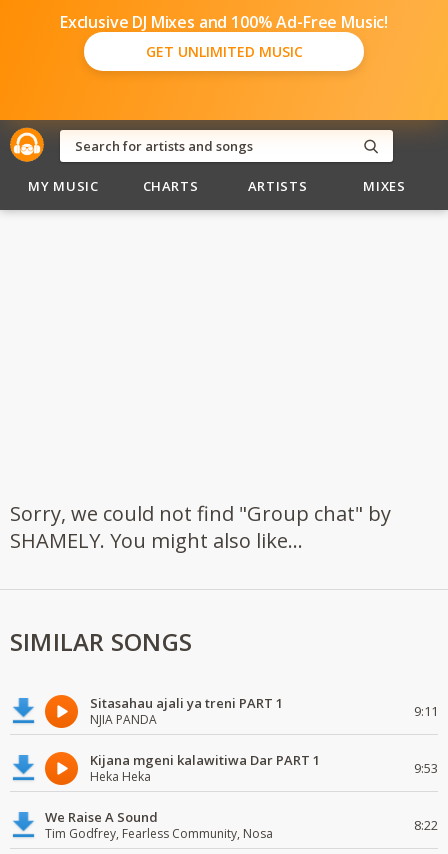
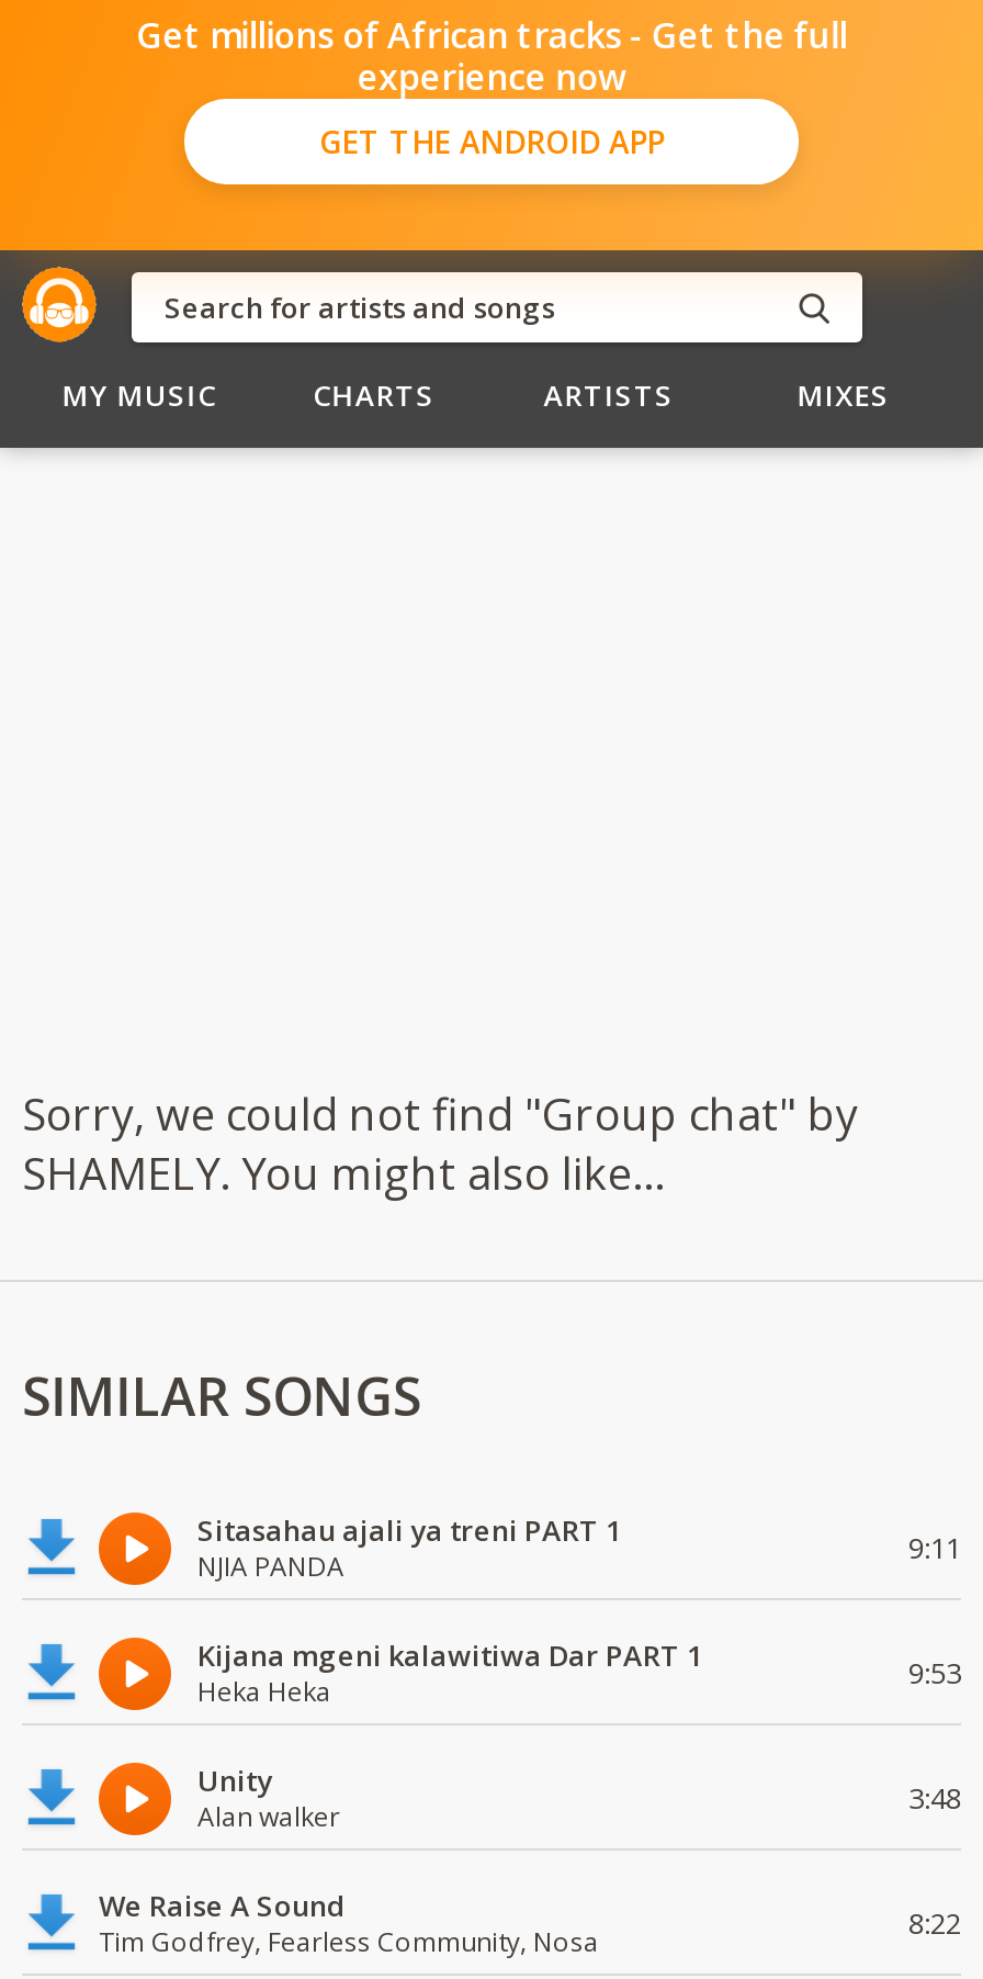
- Exclusive DJ Mixes and 100% Ad-Free Music!
- GET UNLIMITED MUSIC
+ Get millions of African tracks - Get the full
+ experience now
+ GET THE ANDROID APP

+ Unity
+ Alan walker
+ 3:48
